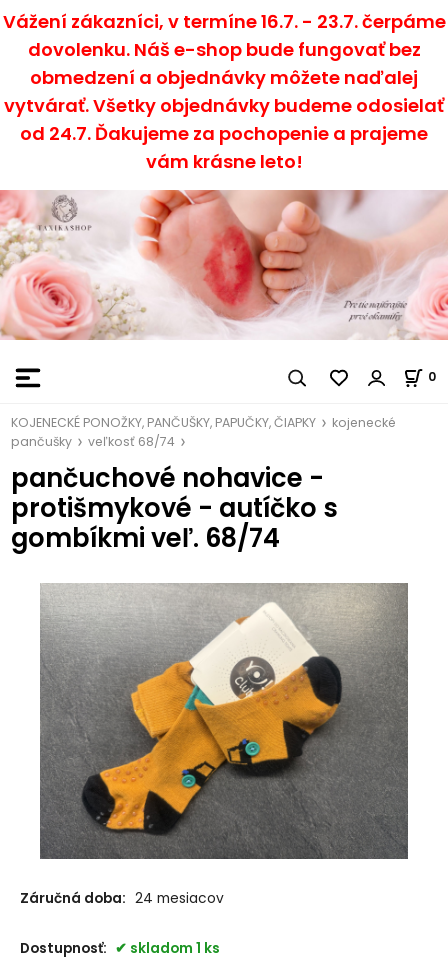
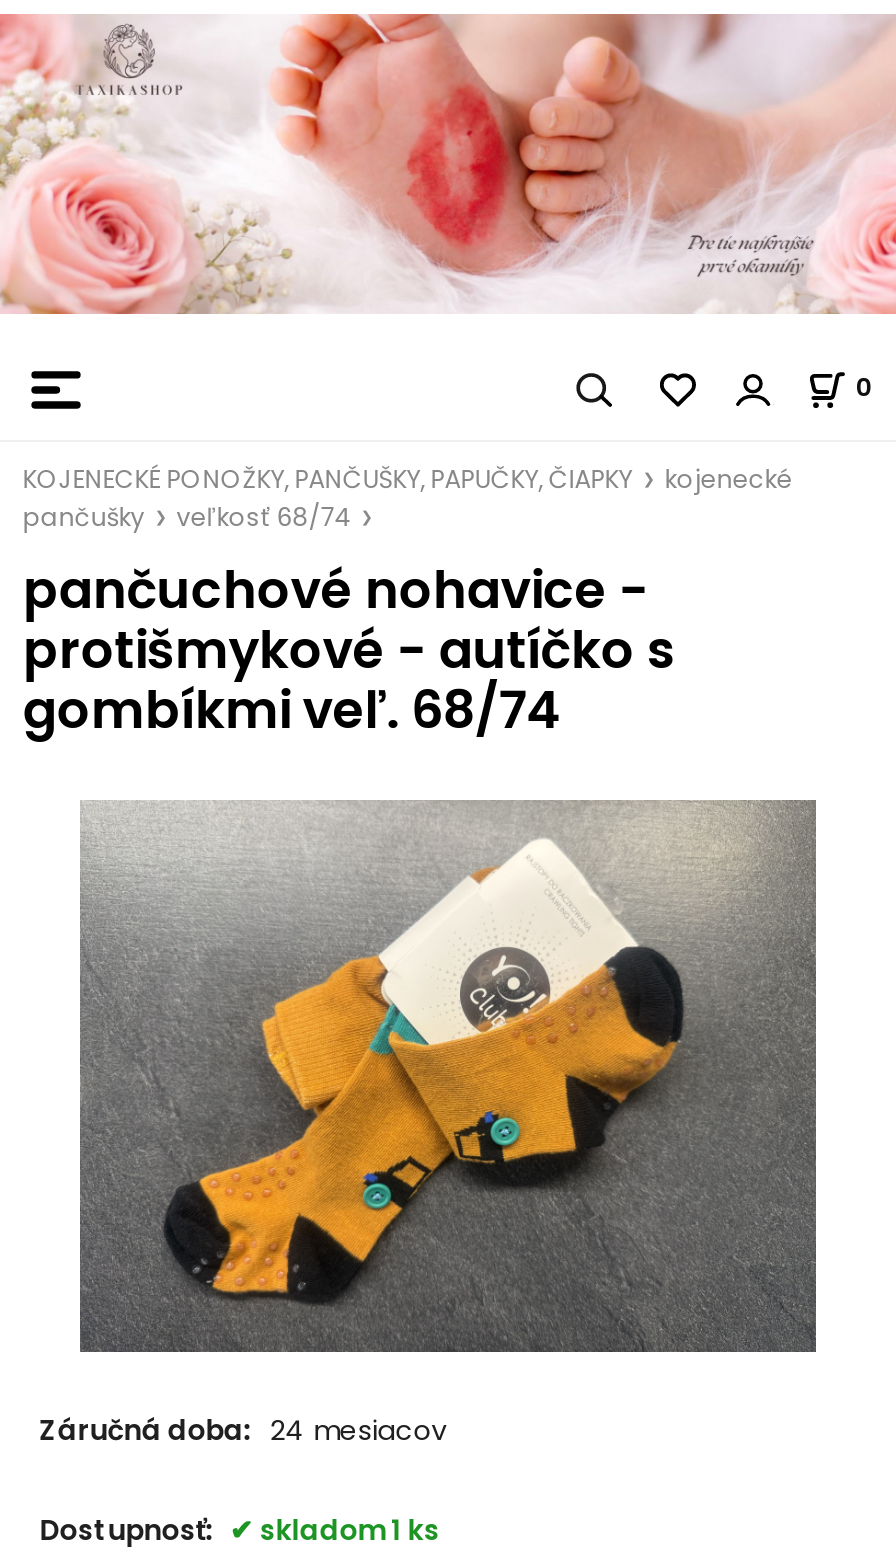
- Vážení zákazníci, v termíne 16.7. - 23.7. čerpáme
- dovolenku. Náš e-shop bude fungovať bez
- obmedzení a objednávky môžete naďalej
- vytvárať. Všetky objednávky budeme odosielať
- od 24.7. Ďakujeme za pochopenie a prajeme
- vám krásne leto!
